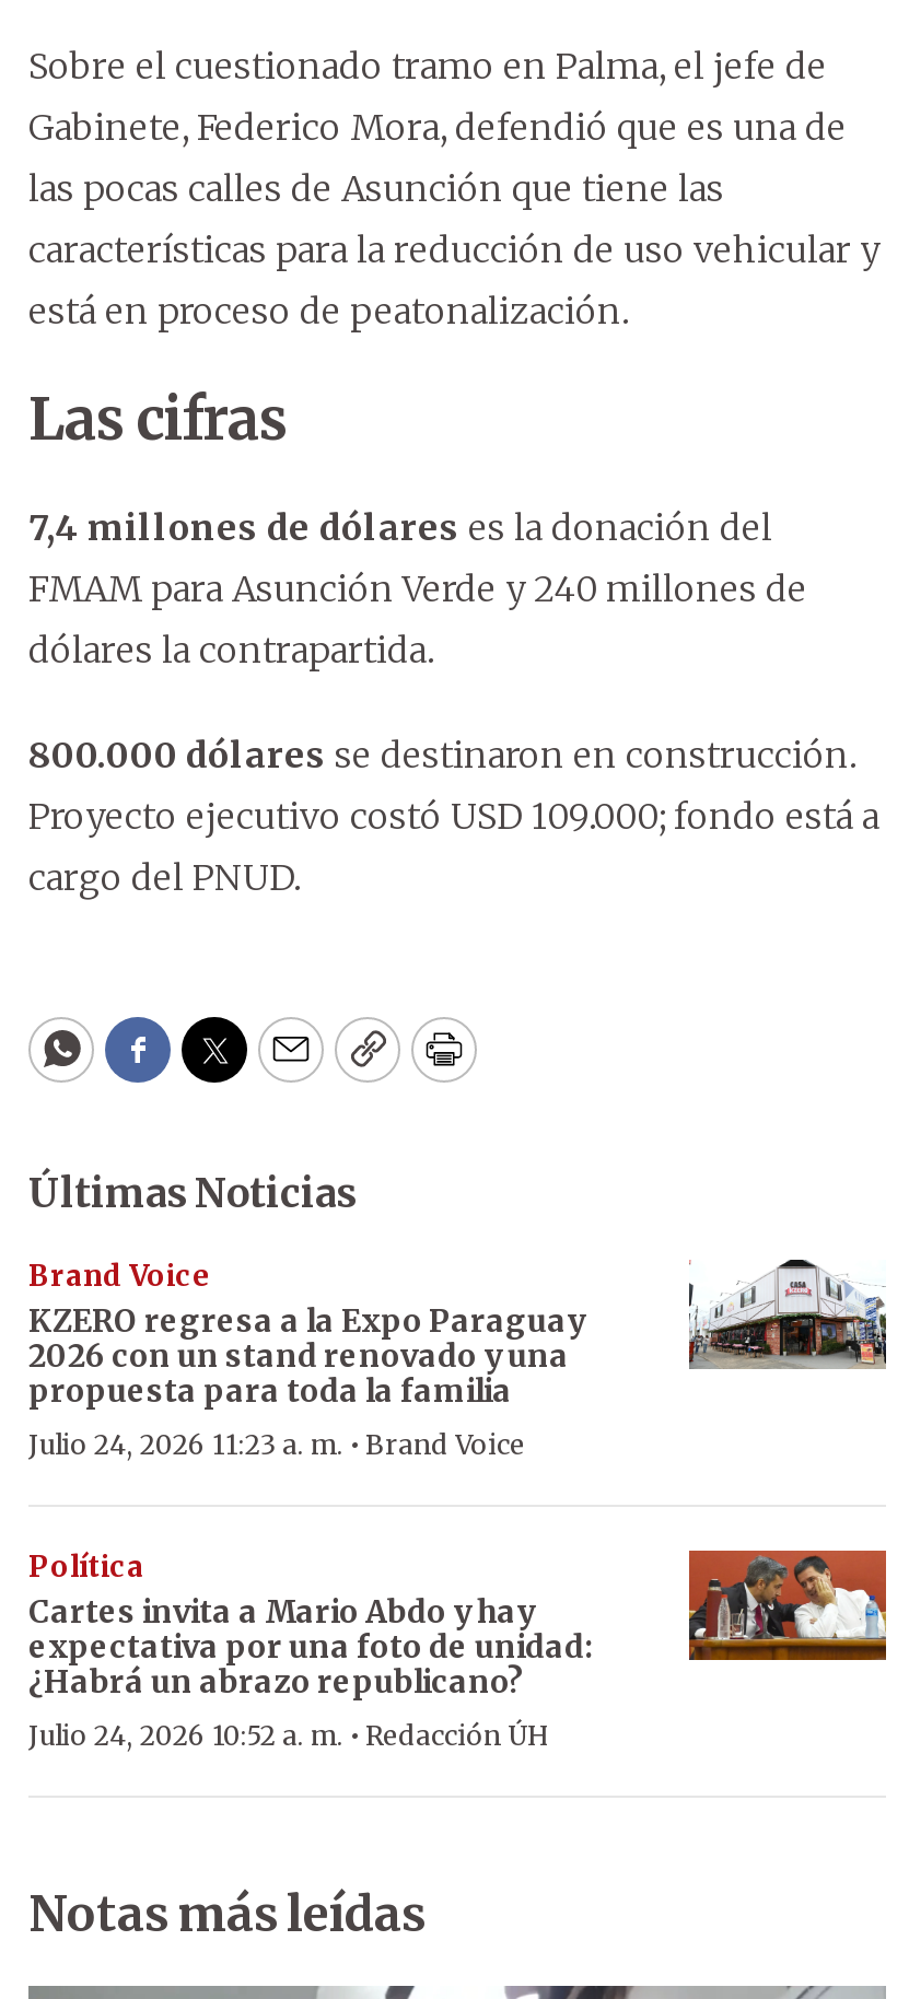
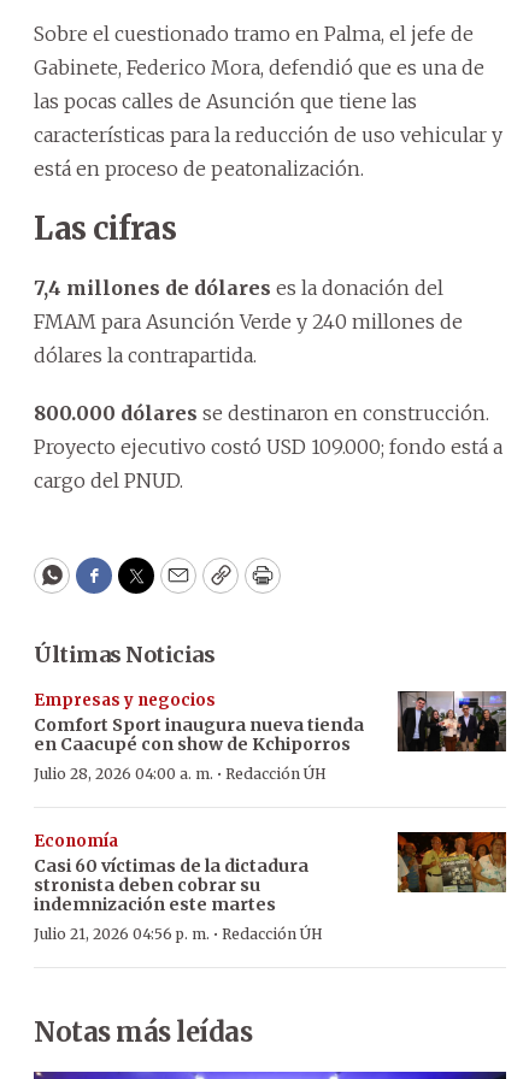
- Brand Voice
- KZERO regresa a la Expo Paraguay
- 2026 con un stand renovado y una
- propuesta para toda la familia
- Julio 24, 2026 11:23 a. m. · Brand Voice
+ Empresas y negocios
+ Comfort Sport inaugura nueva tienda
+ en Caacupé con show de Kchiporros
+ Julio 28, 2026 04:00 a. m. · Redacción ÚH

- [image]
+ [image]

- Política
- Cartes invita a Mario Abdo y hay
- expectativa por una foto de unidad:
- ¿Habrá un abrazo republicano?
- Julio 24, 2026 10:52 a. m. · Redacción ÚH
+ Economía
+ Casi 60 víctimas de la dictadura
+ stronista deben cobrar su
+ indemnización este martes
+ Julio 21, 2026 04:56 p. m. · Redacción ÚH

- [image]
+ [image]
